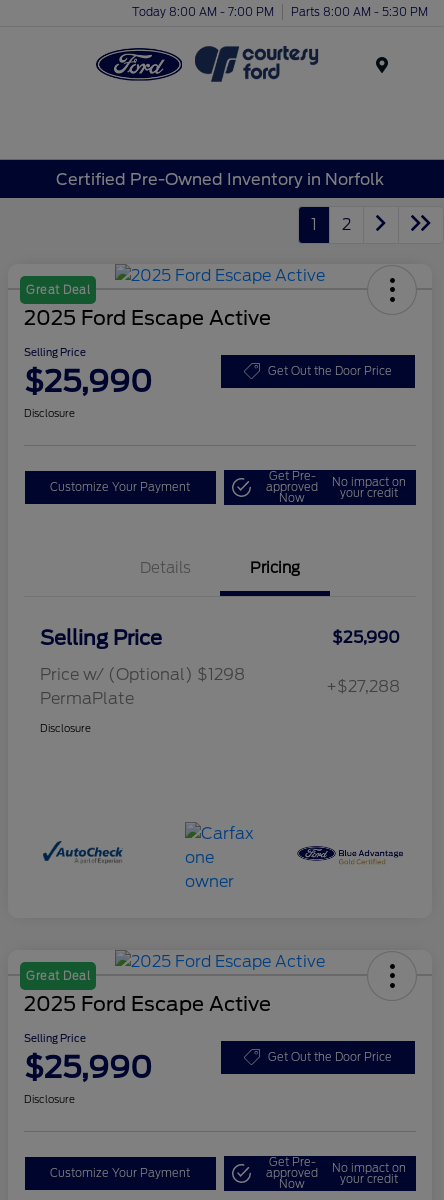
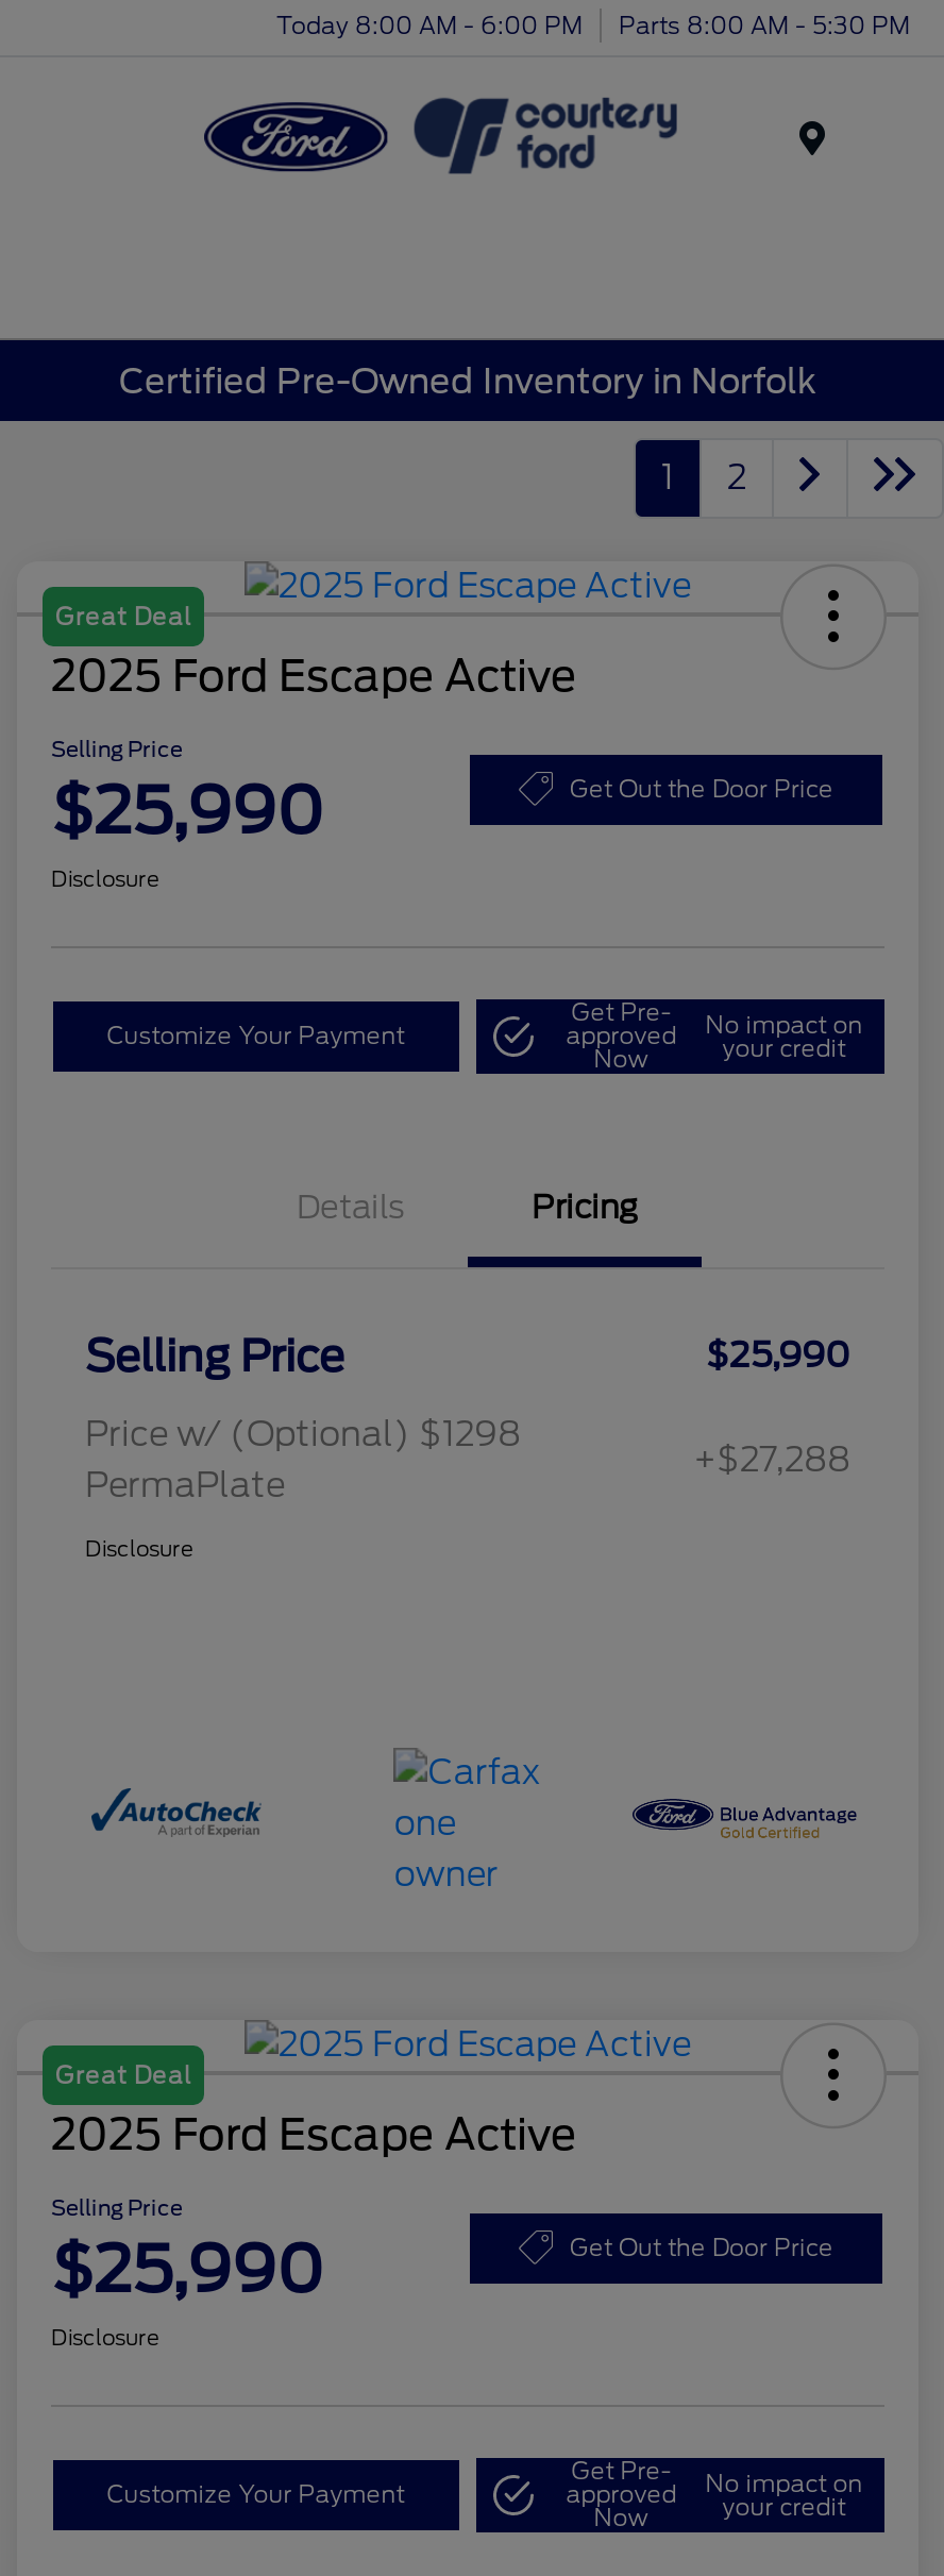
- Today 8:00 AM - 7:00 PM Parts 8:00 AM - 5:30 PM
+ Today 8:00 AM - 6:00 PM Parts 8:00 AM - 5:30 PM
